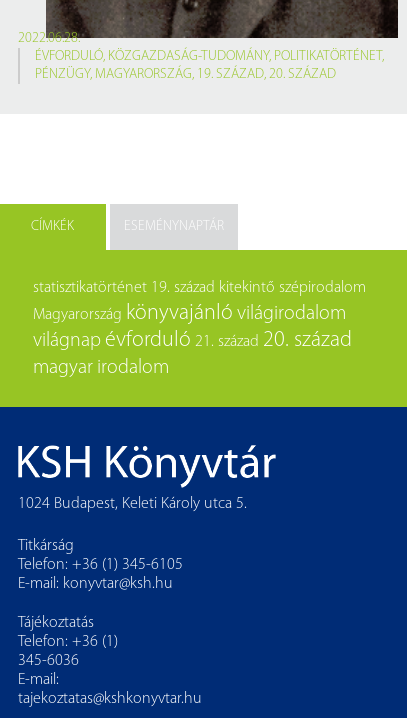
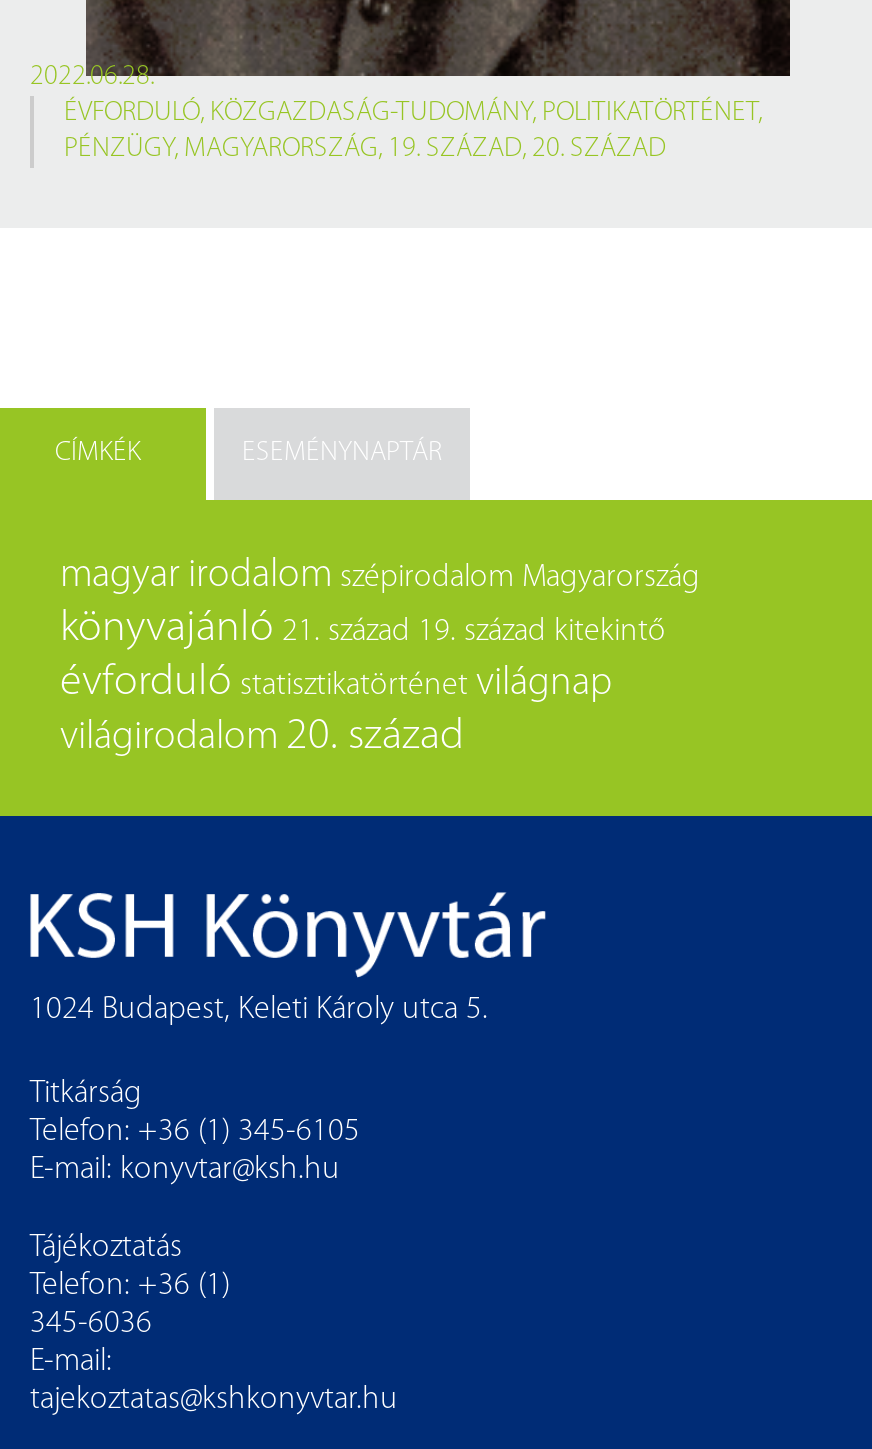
- statisztikatörténet 19. század kitekintő szépirodalom
- Magyarország könyvajánló világirodalom
- világnap évforduló 21. század 20. század
- magyar irodalom
+ magyar irodalom szépirodalom Magyarország
+ könyvajánló 21. század 19. század kitekintő
+ évforduló statisztikatörténet világnap
+ világirodalom 20. század
